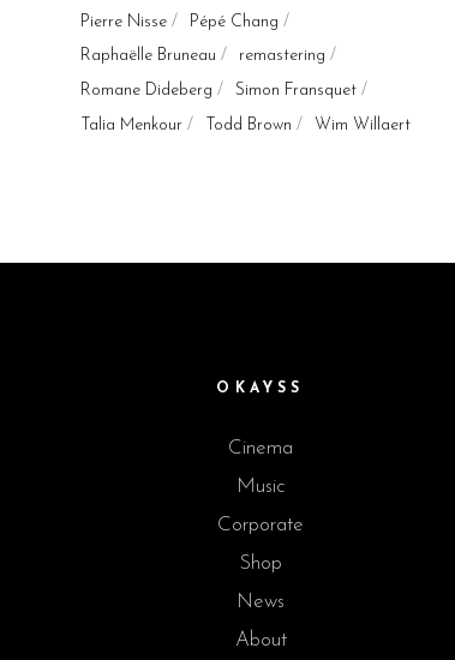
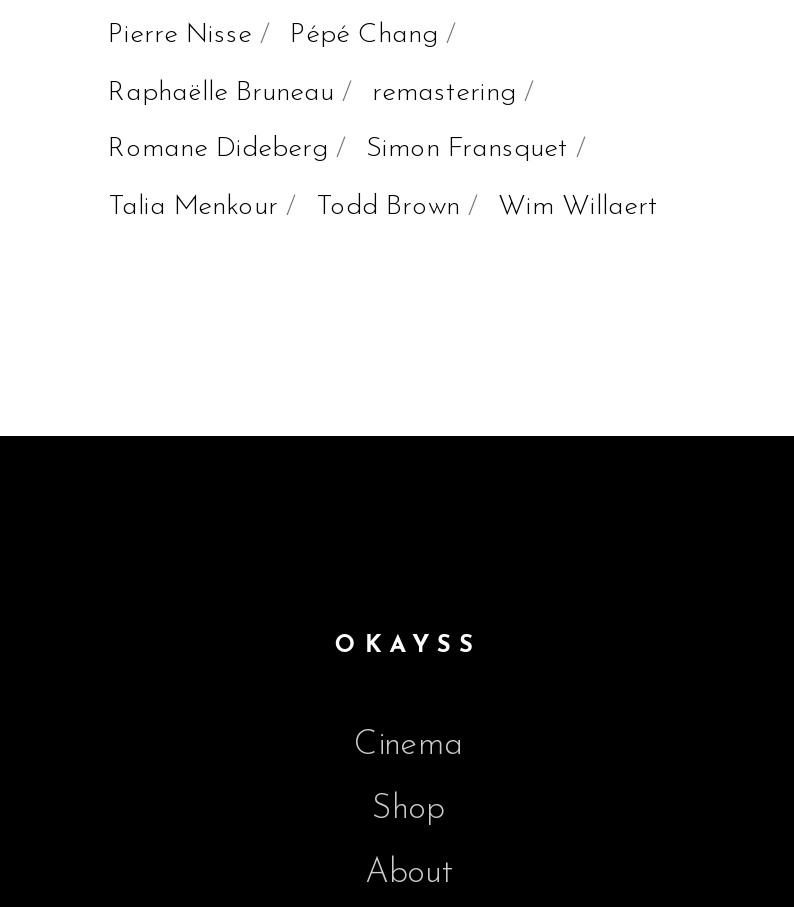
- Music
- Corporate

- News
